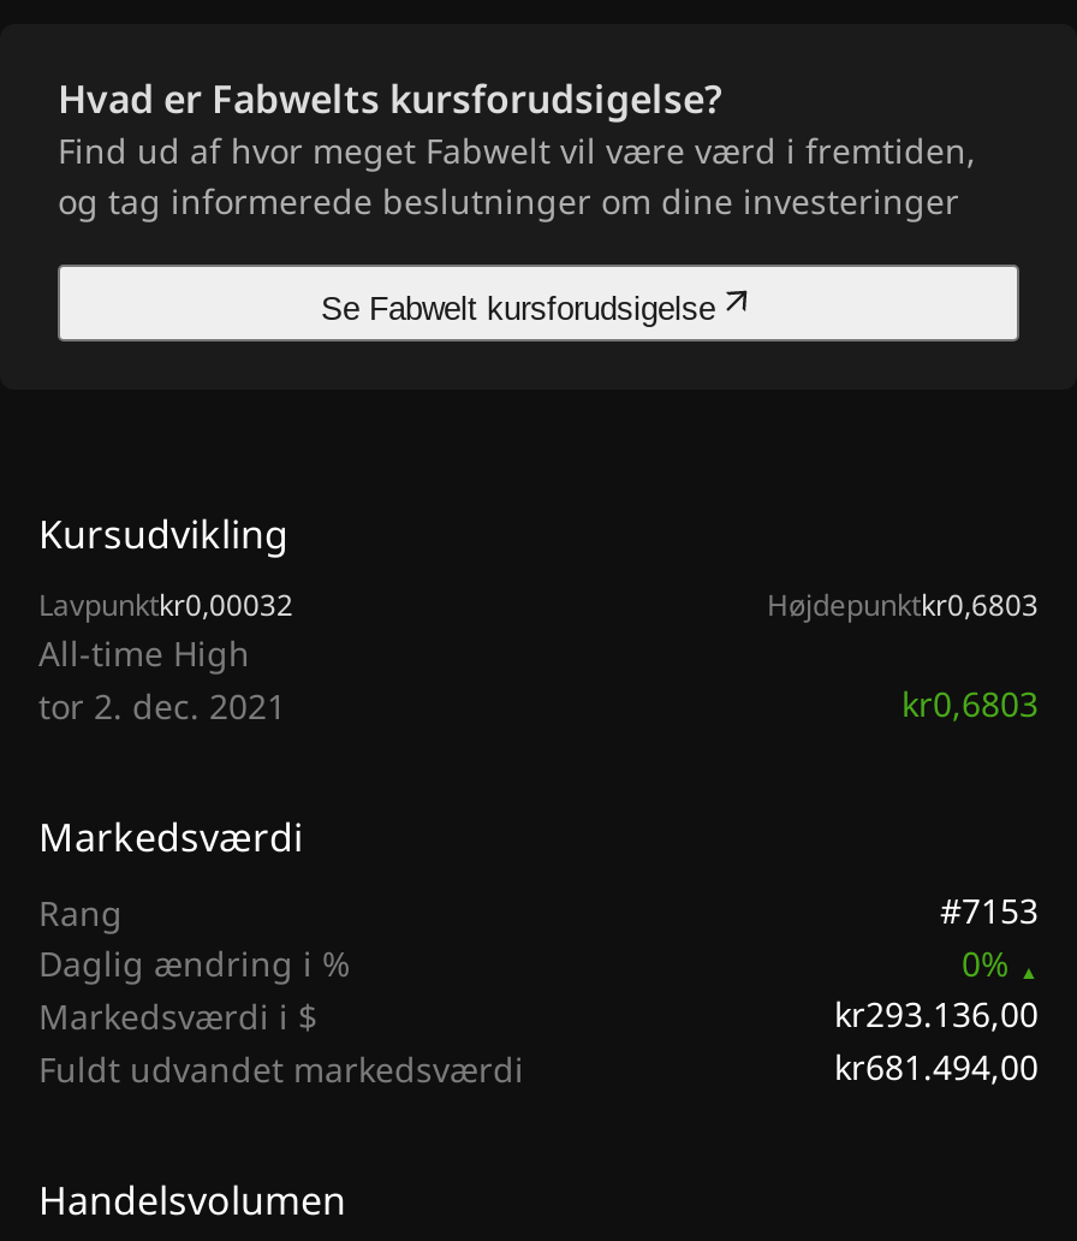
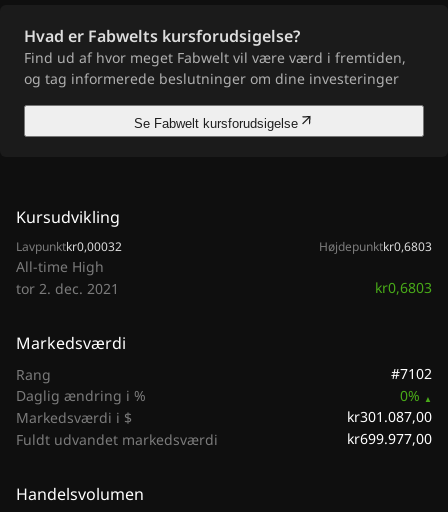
- #7153
+ #7102

- kr293.136,00
+ kr301.087,00

- kr681.494,00
+ kr699.977,00
